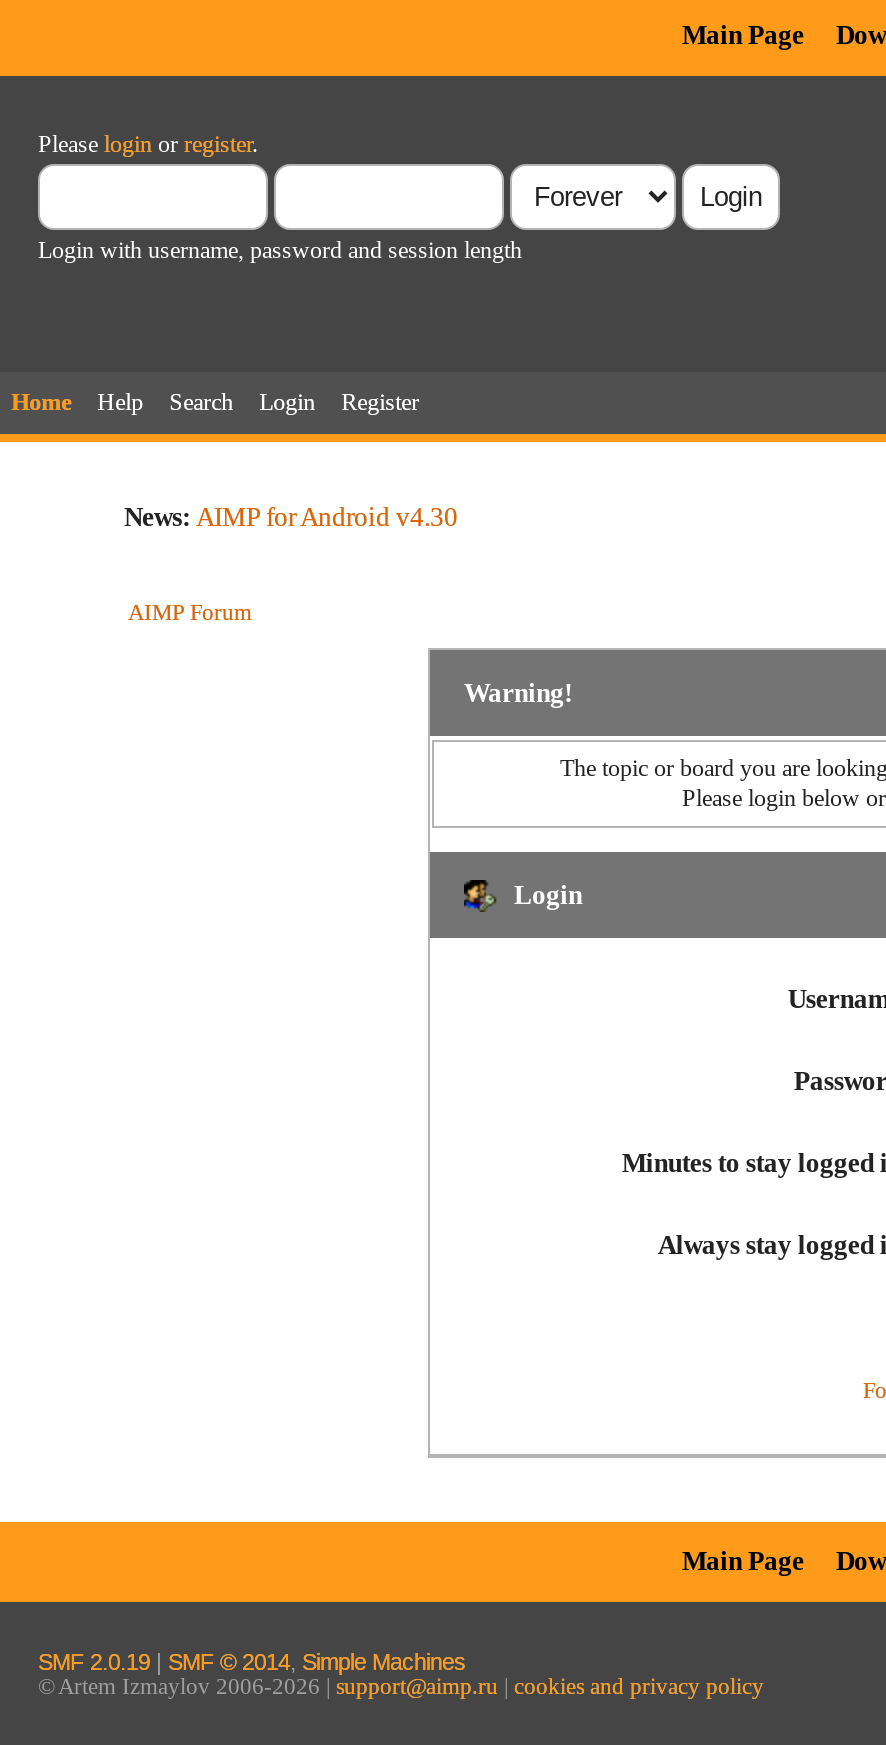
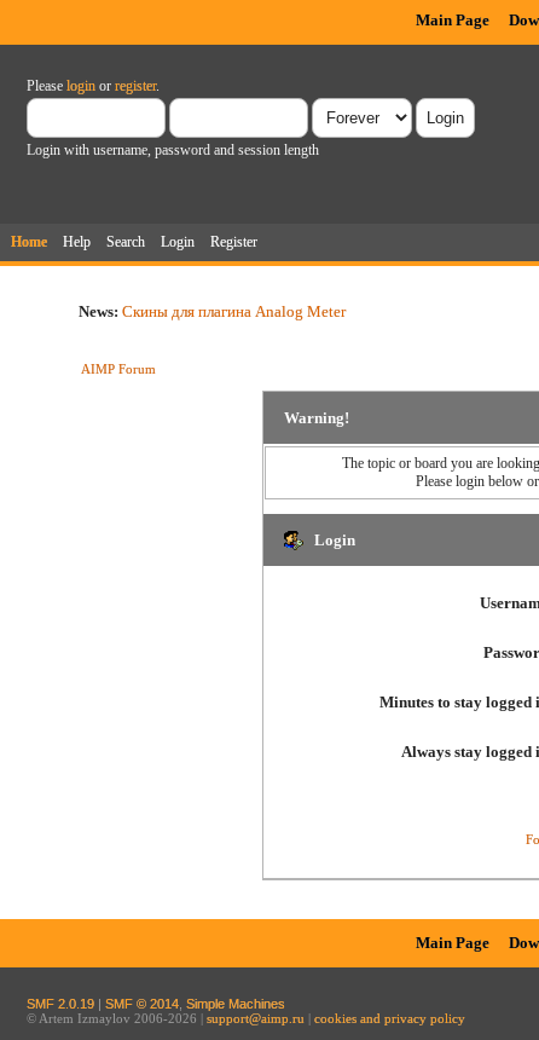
- News: AIMP for Android v4.30
+ News: Скины для плагина Analog Meter
